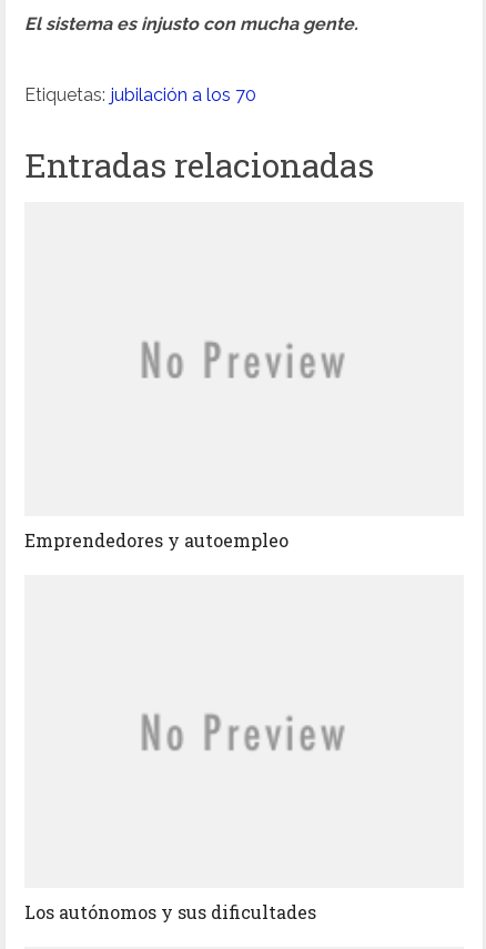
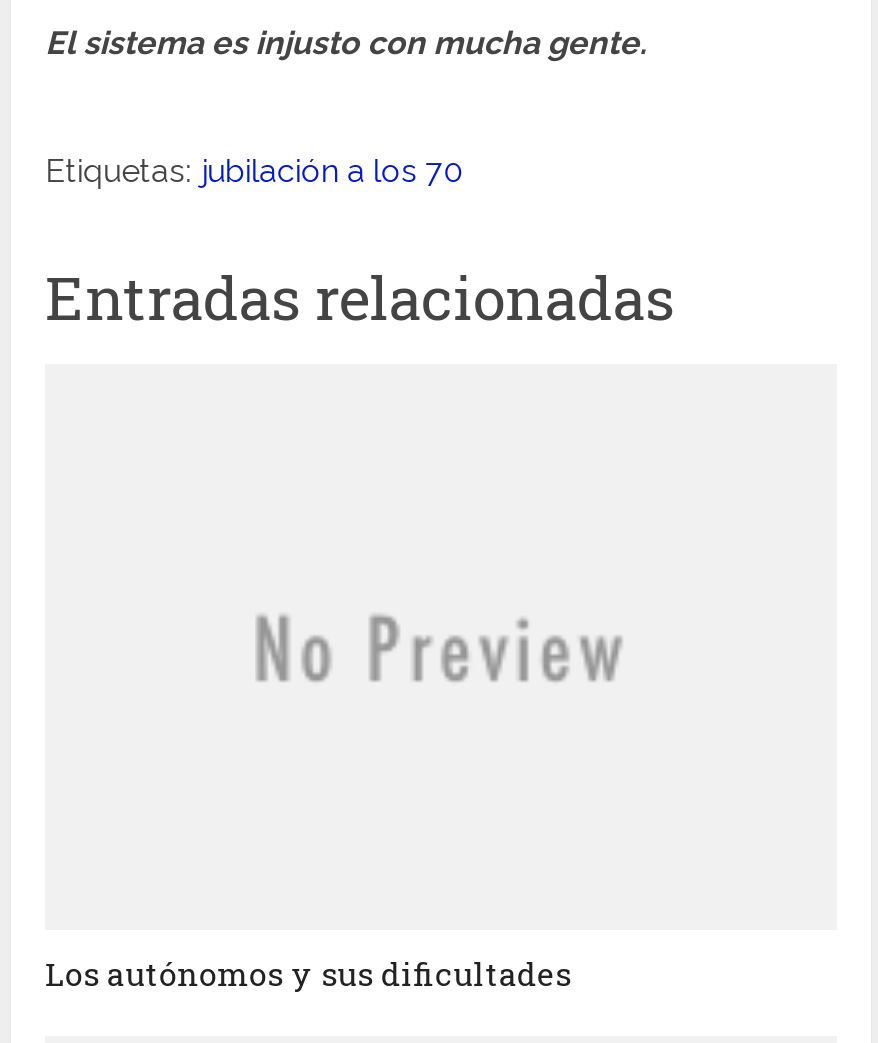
- Emprendedores y autoempleo
